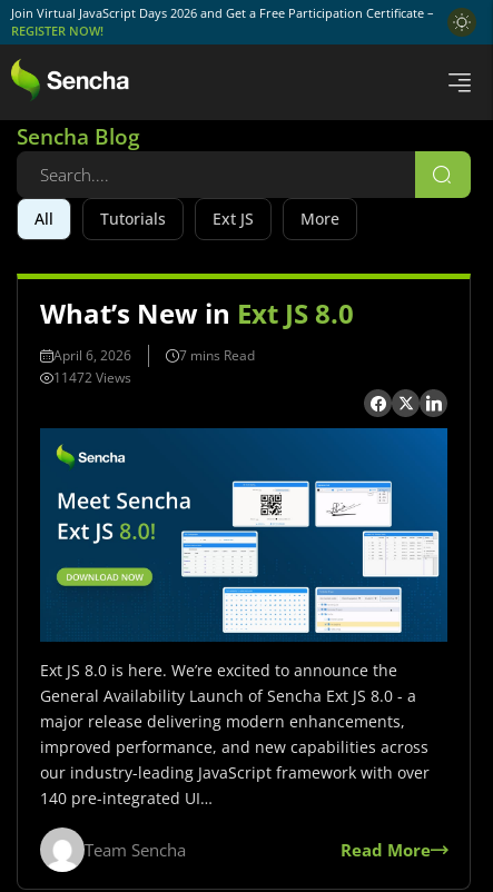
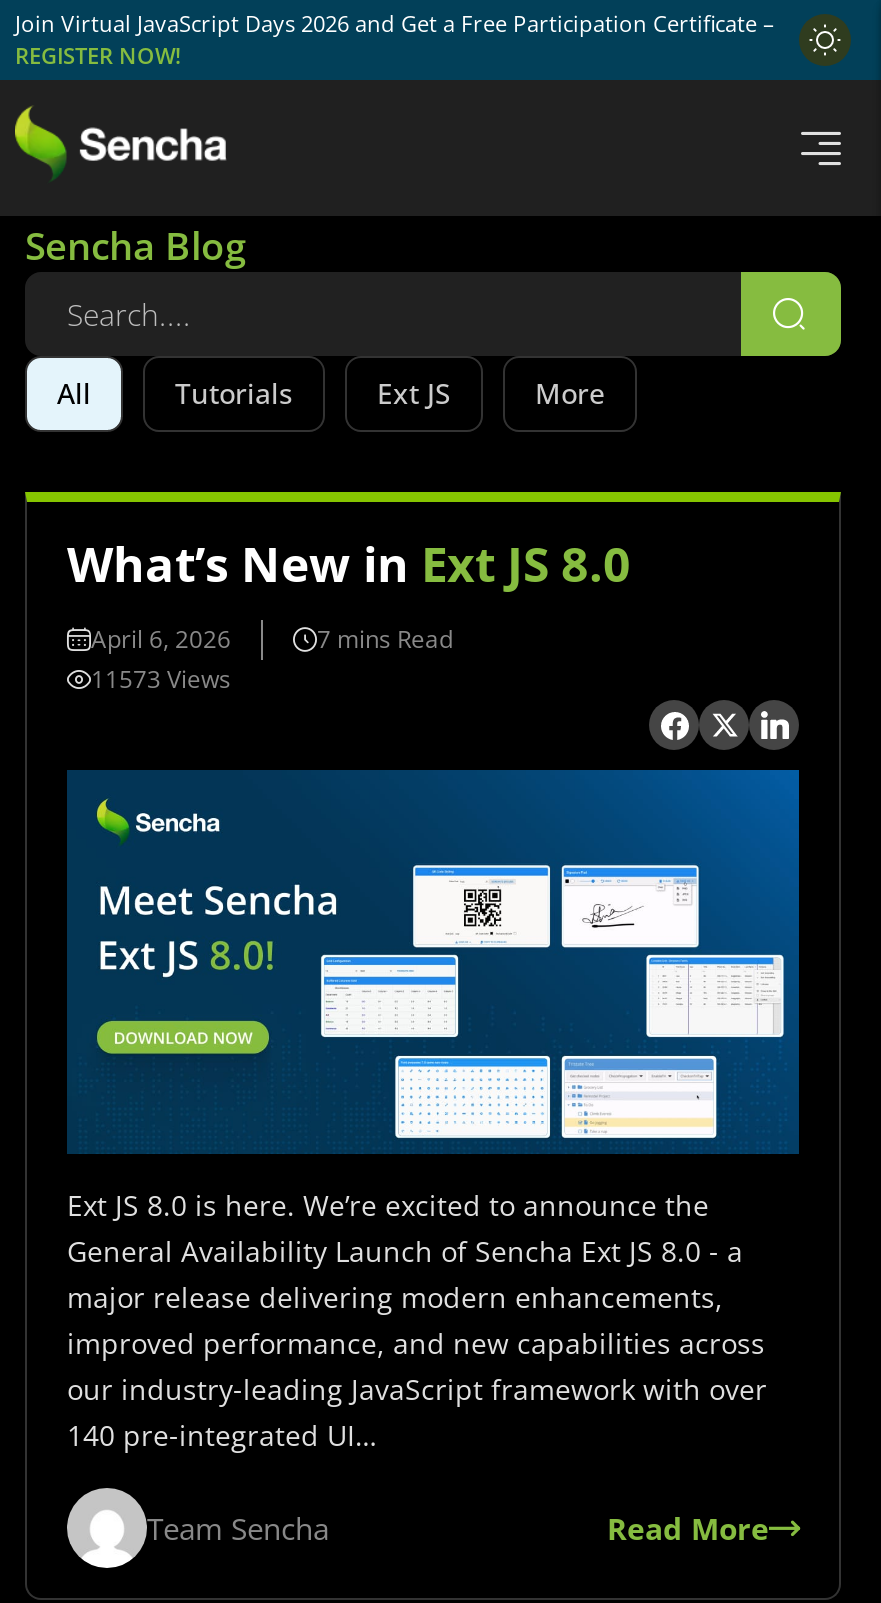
- 11472 Views
+ 11573 Views
